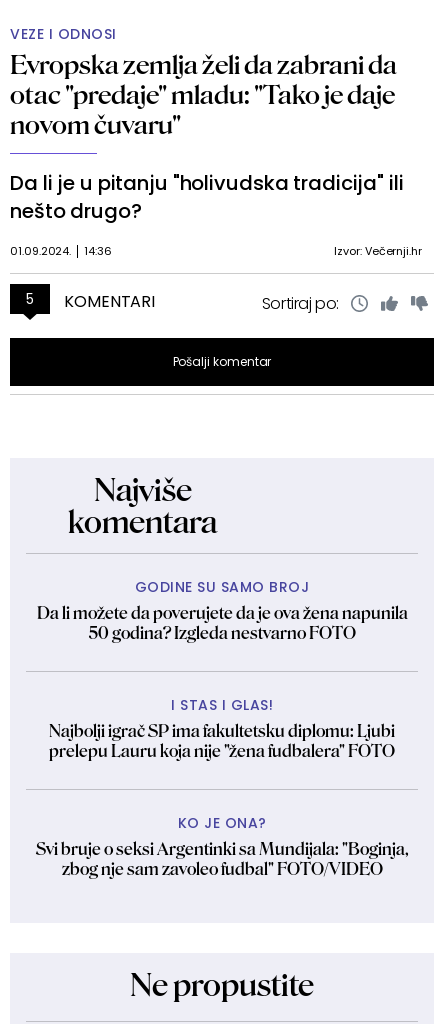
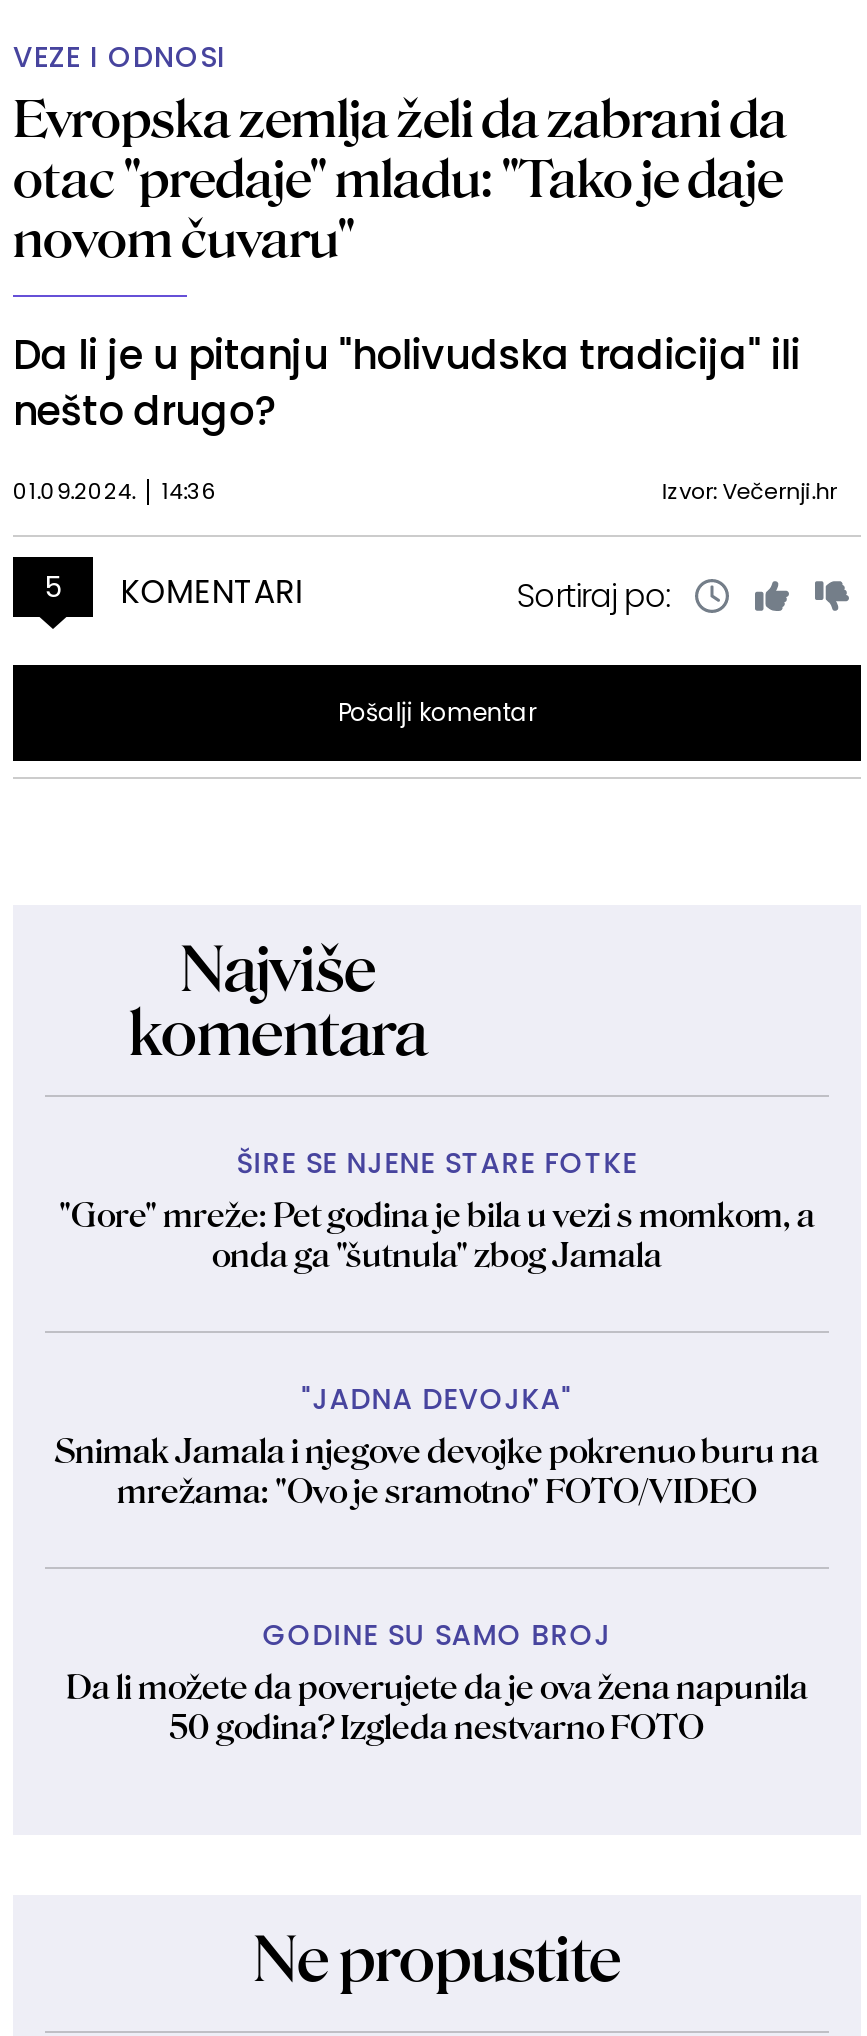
+ "JADNA DEVOJKA"
+ Snimak Jamala i njegove devojke pokrenuo buru na
+ mrežama: "Ovo je sramotno" FOTO/VIDEO

+ ŠIRE SE NJENE STARE FOTKE
+ "Gore" mreže: Pet godina je bila u vezi s momkom, a
+ onda ga "šutnula" zbog Jamala

moved down: GODINE SU SAMO BROJ | Da li možete da poverujete da je ova žena napunila | 50 godina? Izgleda nestvarno FOTO

- I STAS I GLAS!
- Najbolji igrač SP ima fakultetsku diplomu: Ljubi
- prelepu Lauru koja nije "žena fudbalera" FOTO

- KO JE ONA?
- Svi bruje o seksi Argentinki sa Mundijala: "Boginja,
- zbog nje sam zavoleo fudbal" FOTO/VIDEO
